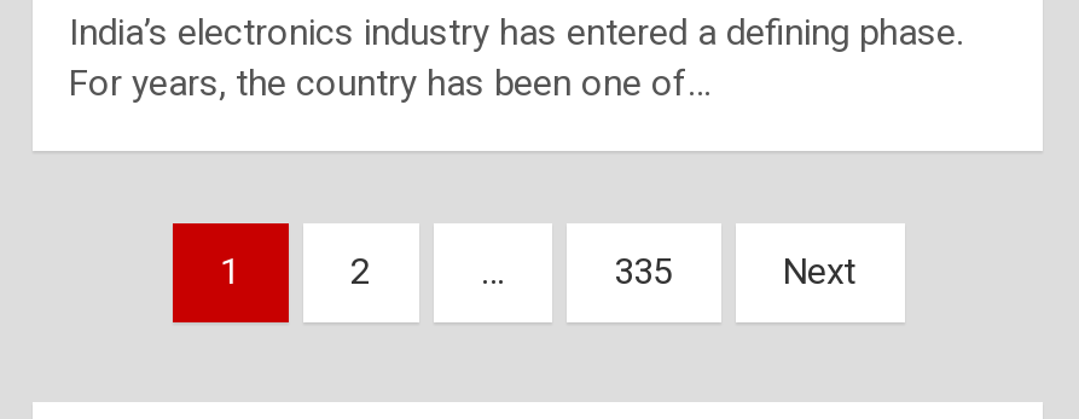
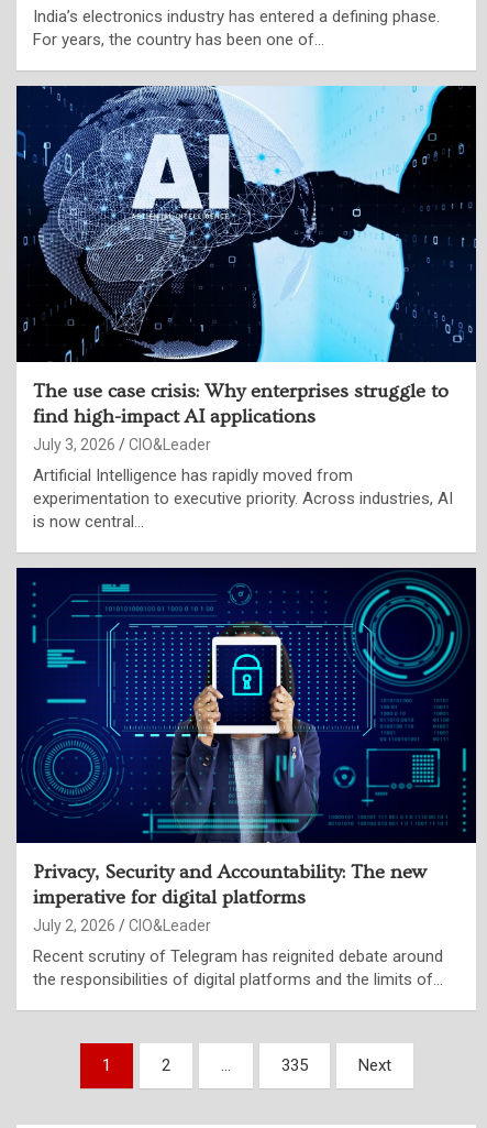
+ [image]
+ The use case crisis: Why enterprises struggle to
+ find high-impact AI applications
+ July 3, 2026
+ CIO&Leader
+ Artificial Intelligence has rapidly moved from
+ experimentation to executive priority. Across industries, AI
+ is now central…

+ [image]
+ Privacy, Security and Accountability: The new
+ imperative for digital platforms
+ July 2, 2026
+ CIO&Leader
+ Recent scrutiny of Telegram has reignited debate around
+ the responsibilities of digital platforms and the limits of…
